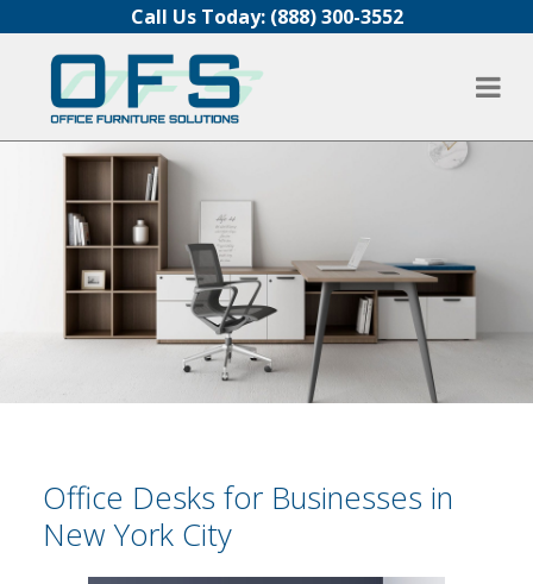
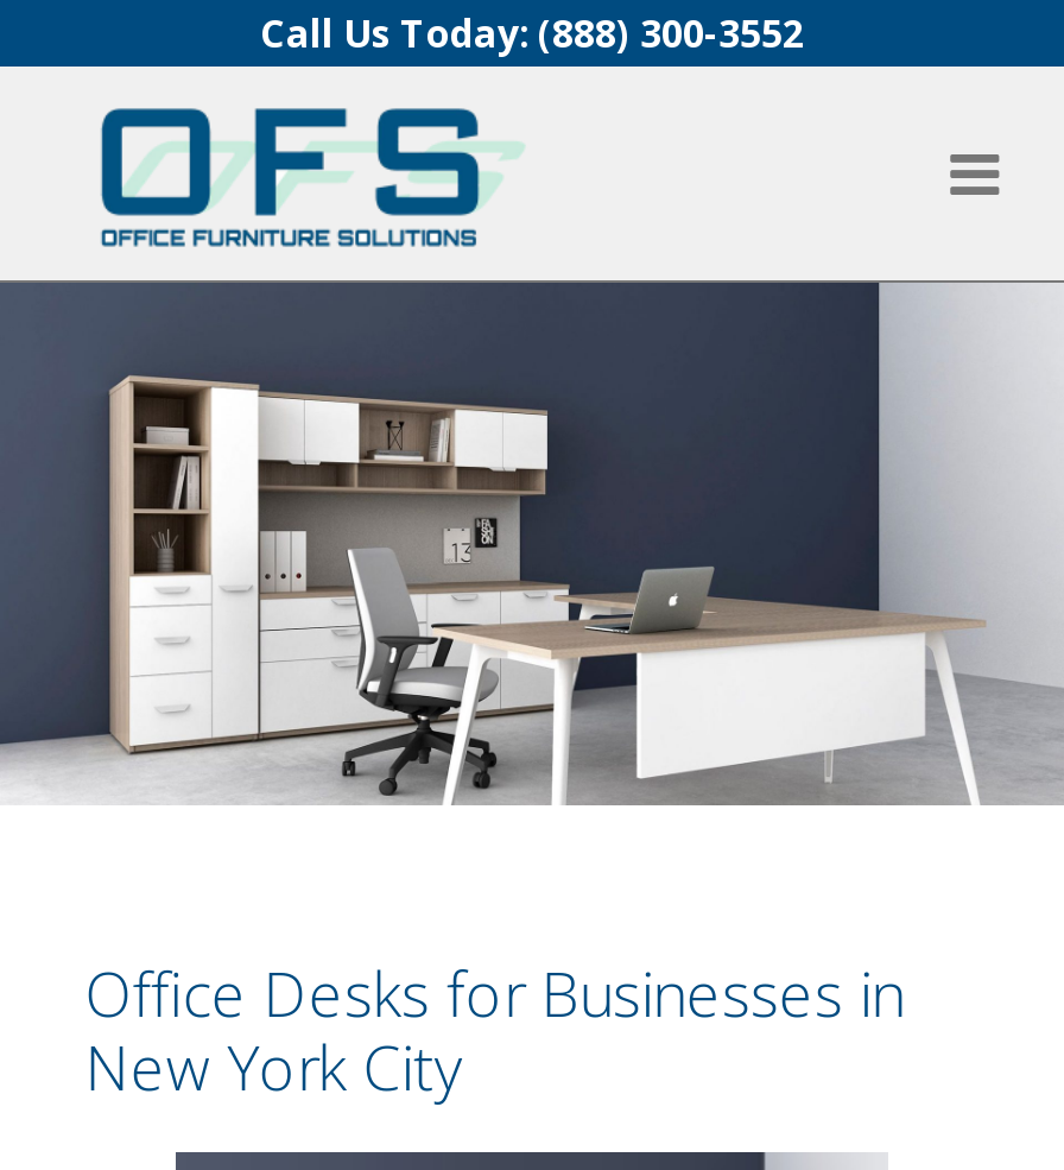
- [image]
+ [image]
